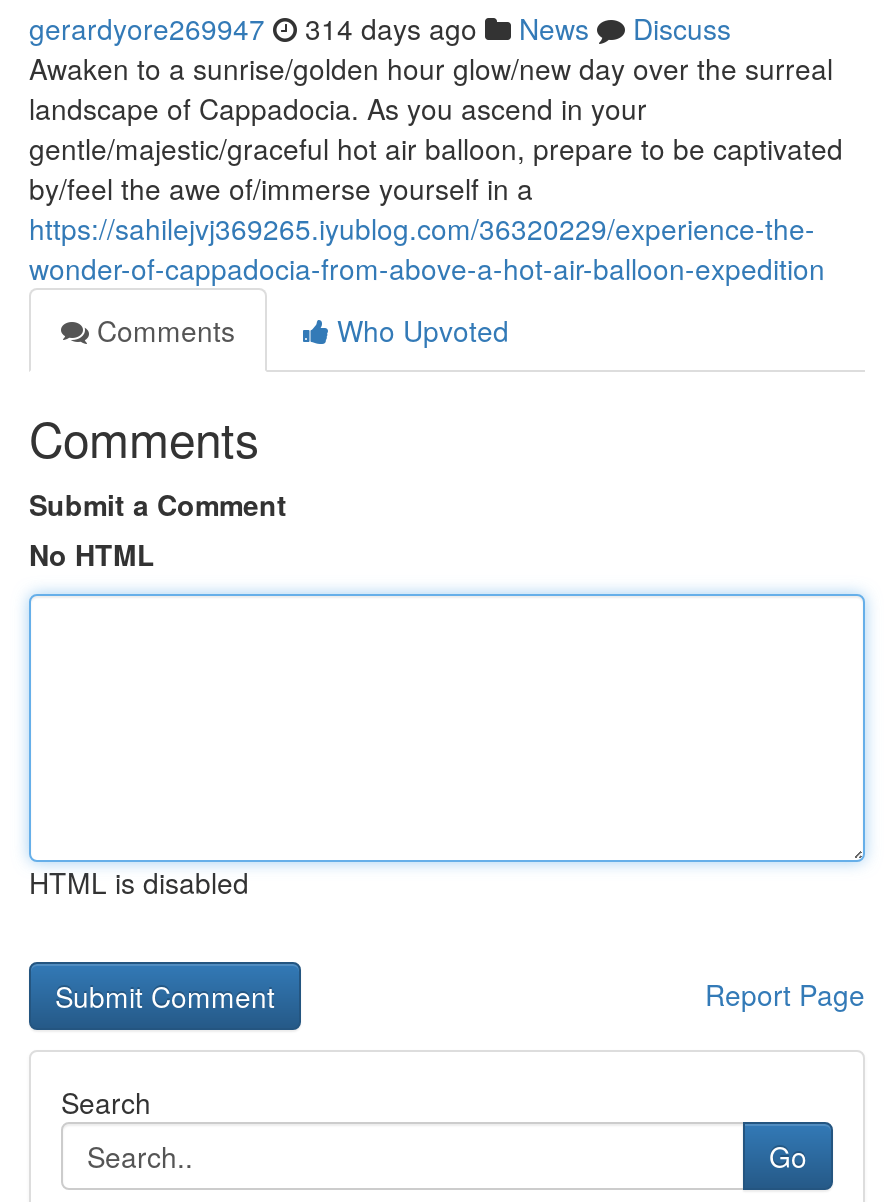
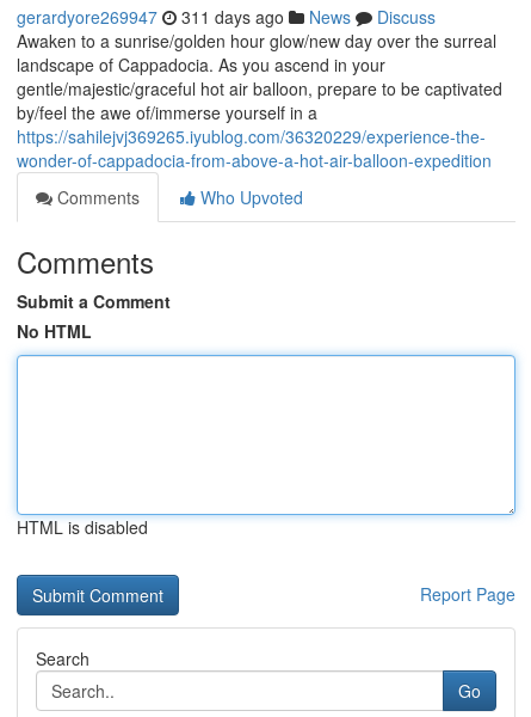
- gerardyore269947 314 days ago News Discuss
+ gerardyore269947 311 days ago News Discuss
